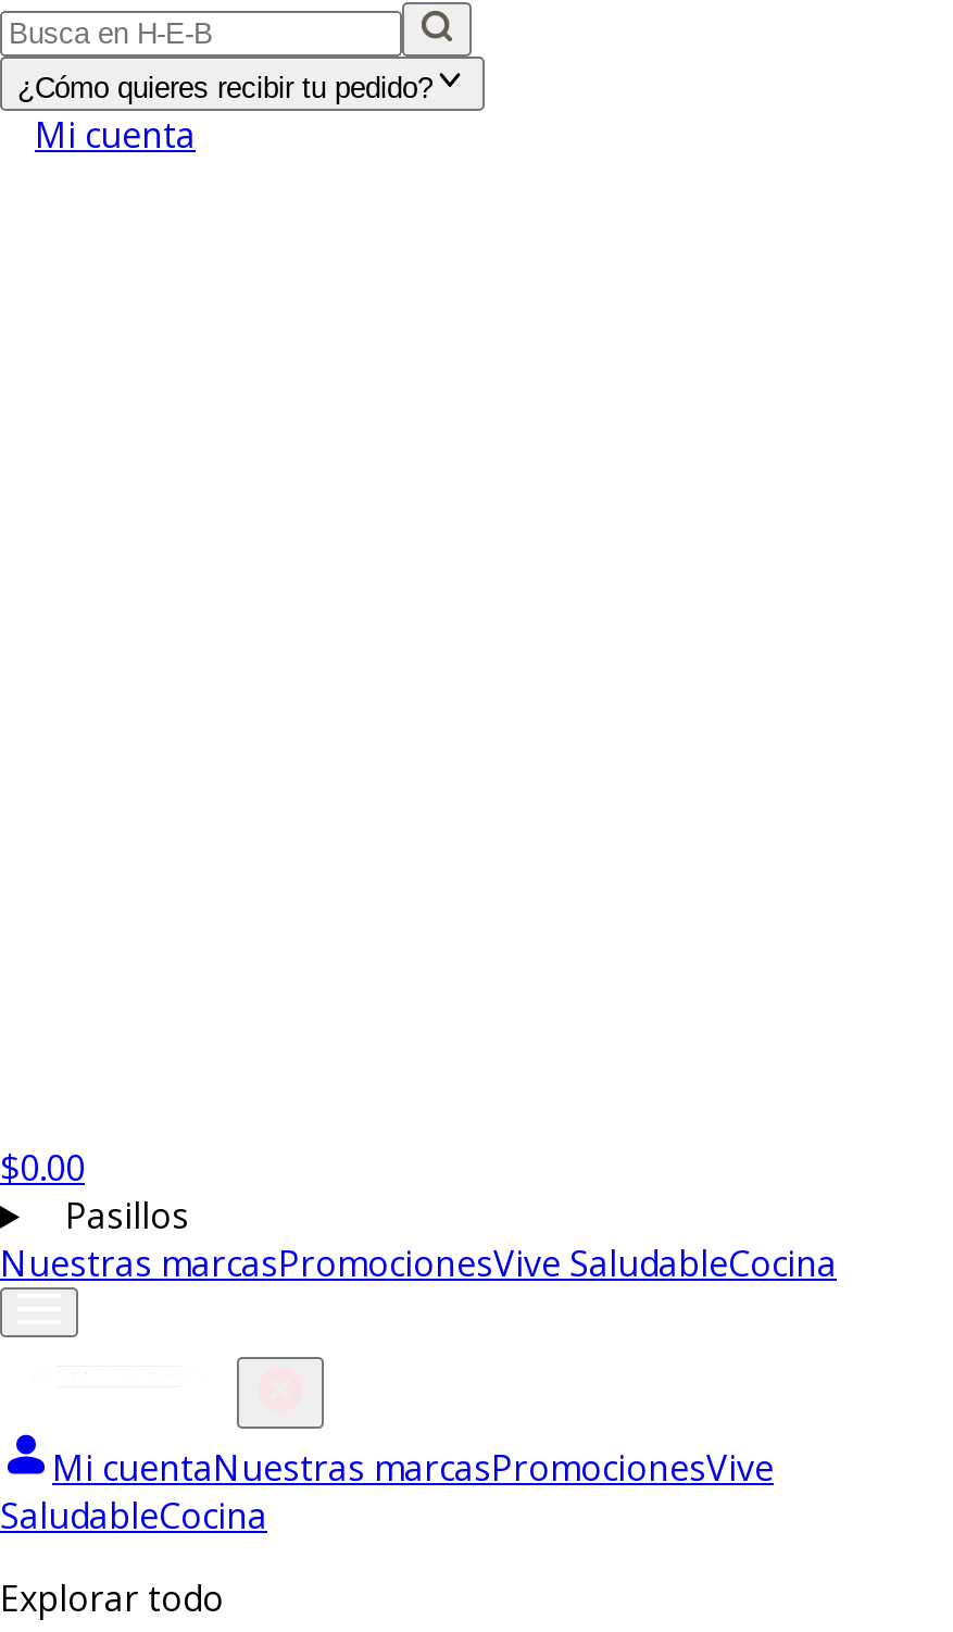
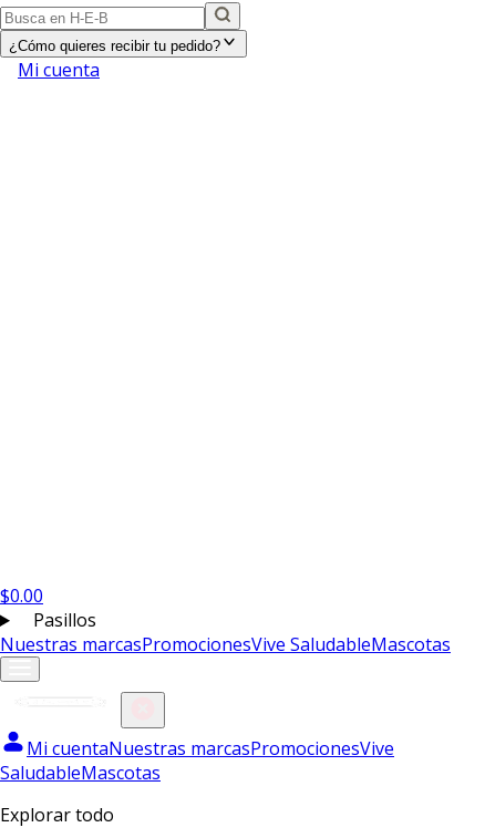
- Nuestras marcasPromocionesVive SaludableCocina
+ Nuestras marcasPromocionesVive SaludableMascotas

- SaludableCocina
+ SaludableMascotas
